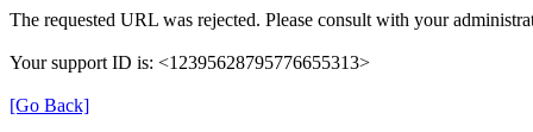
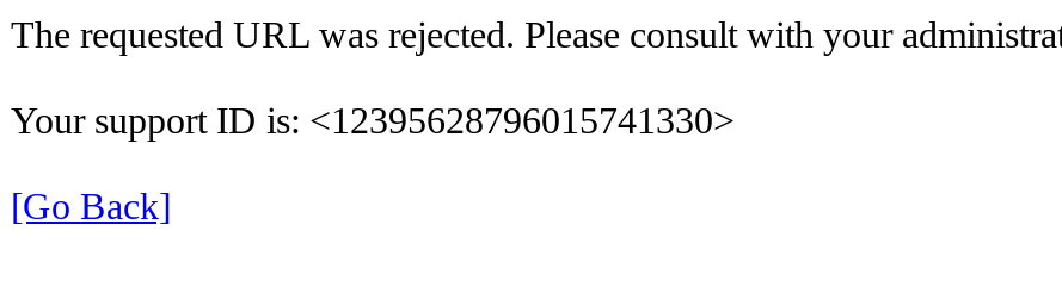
- Your support ID is: <12395628795776655313>
+ Your support ID is: <12395628796015741330>
